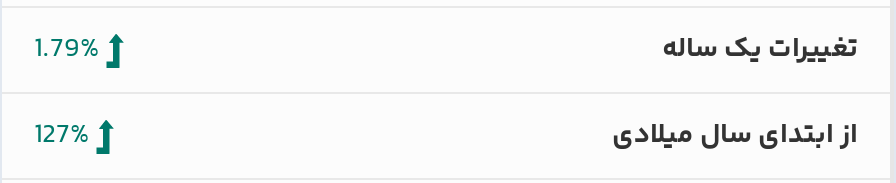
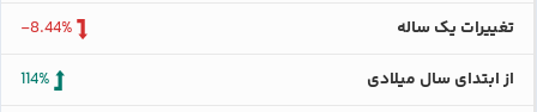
- 1.79%
+ -8.44%

- 127%
+ 114%
